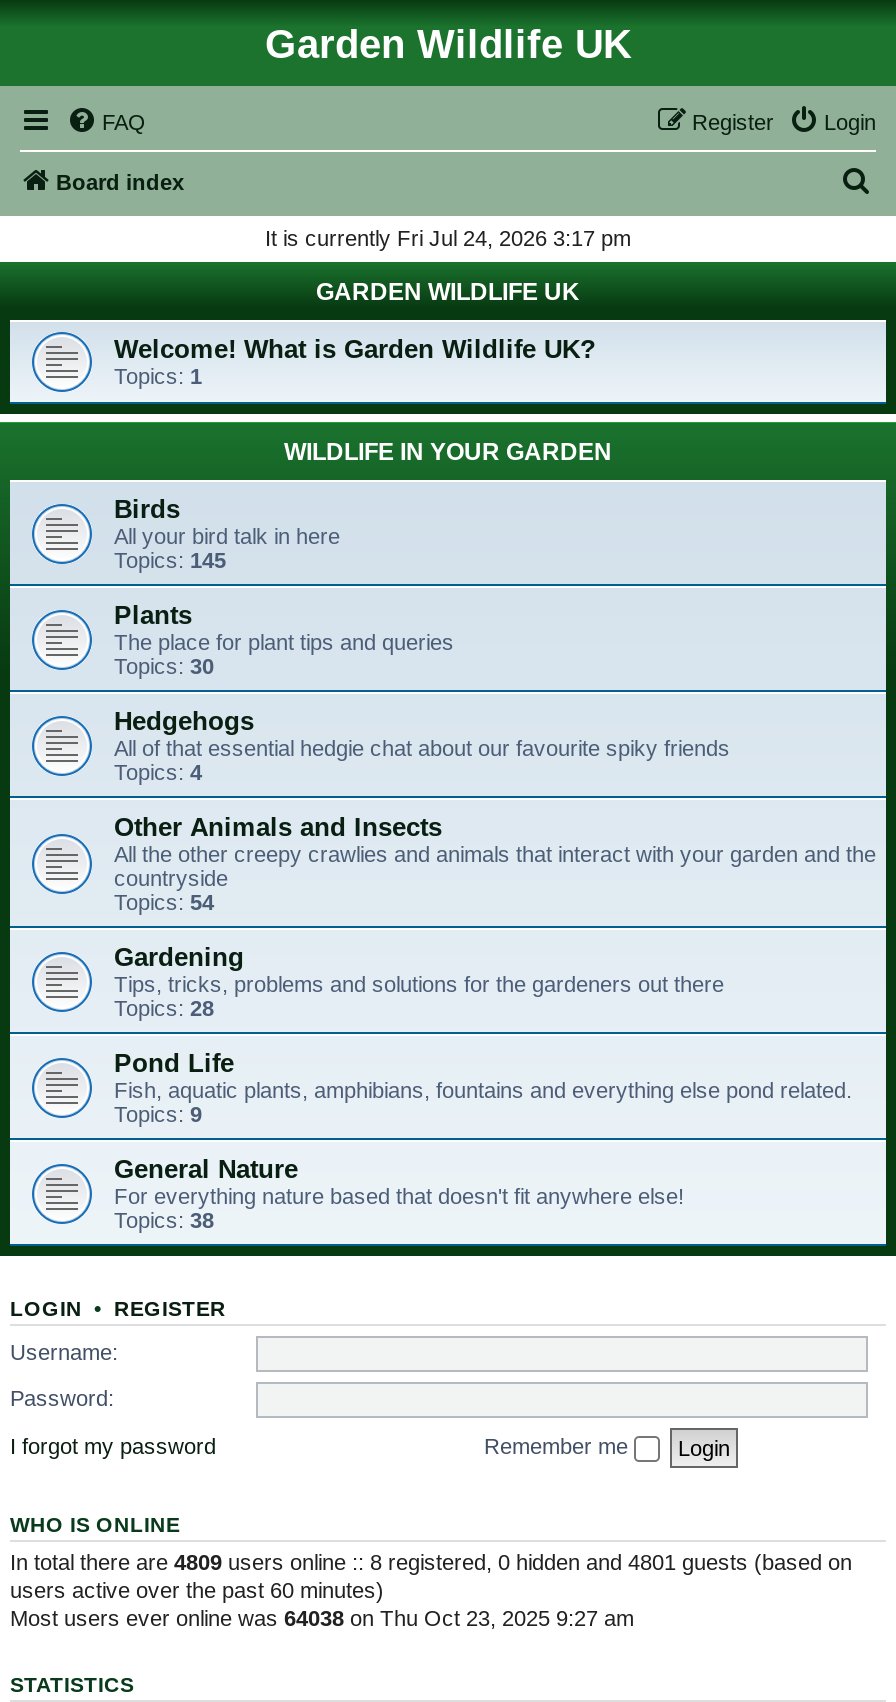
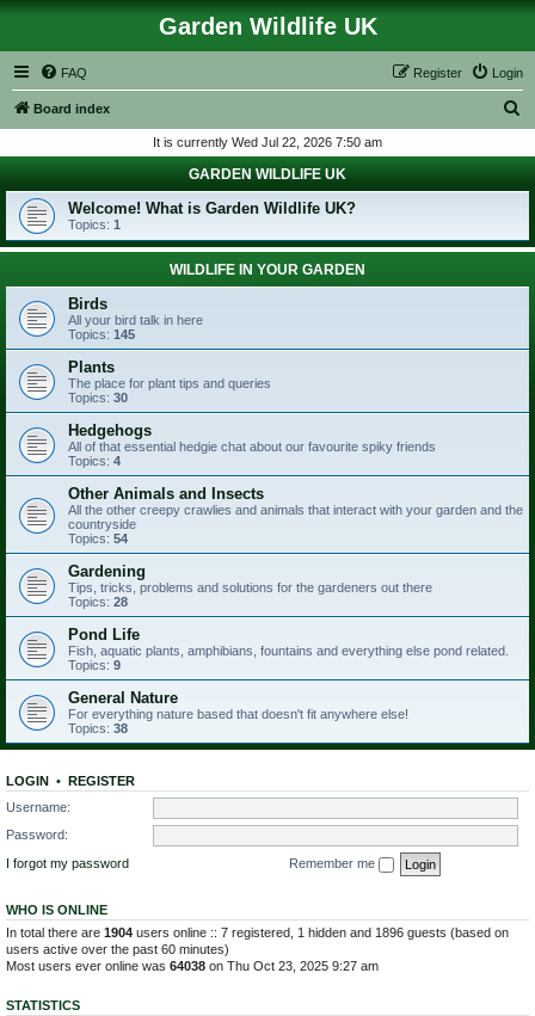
- It is currently Fri Jul 24, 2026 3:17 pm
+ It is currently Wed Jul 22, 2026 7:50 am

- In total there are 4809 users online :: 8 registered, 0 hidden and 4801 guests (based on
+ In total there are 1904 users online :: 7 registered, 1 hidden and 1896 guests (based on
